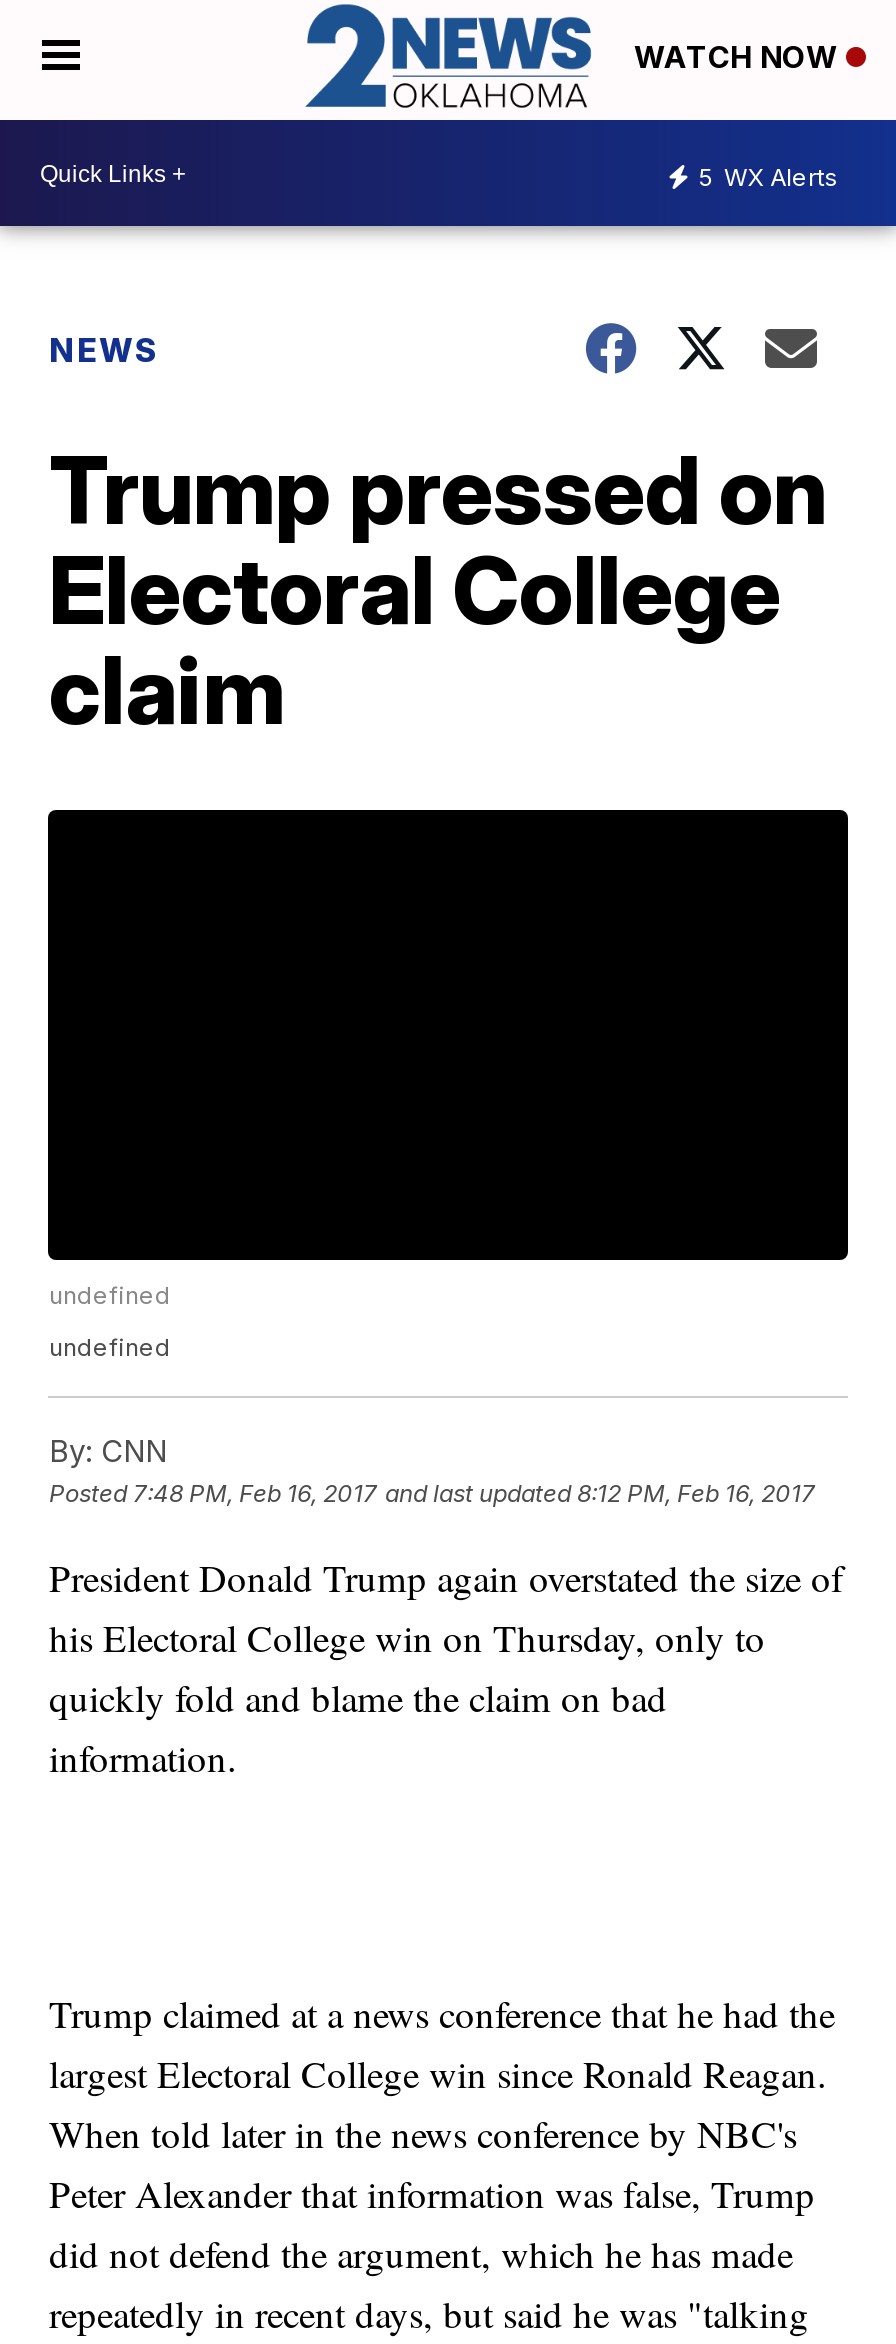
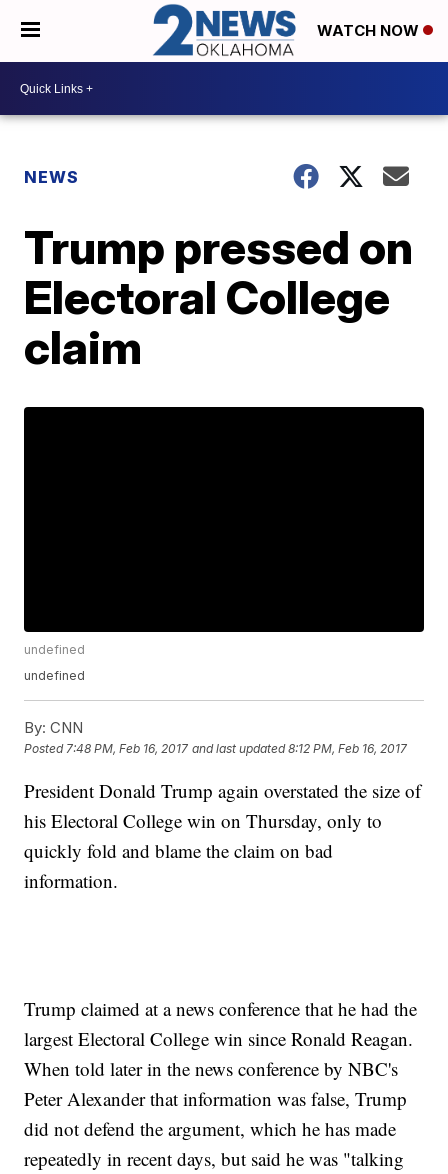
- 5 WX Alerts
